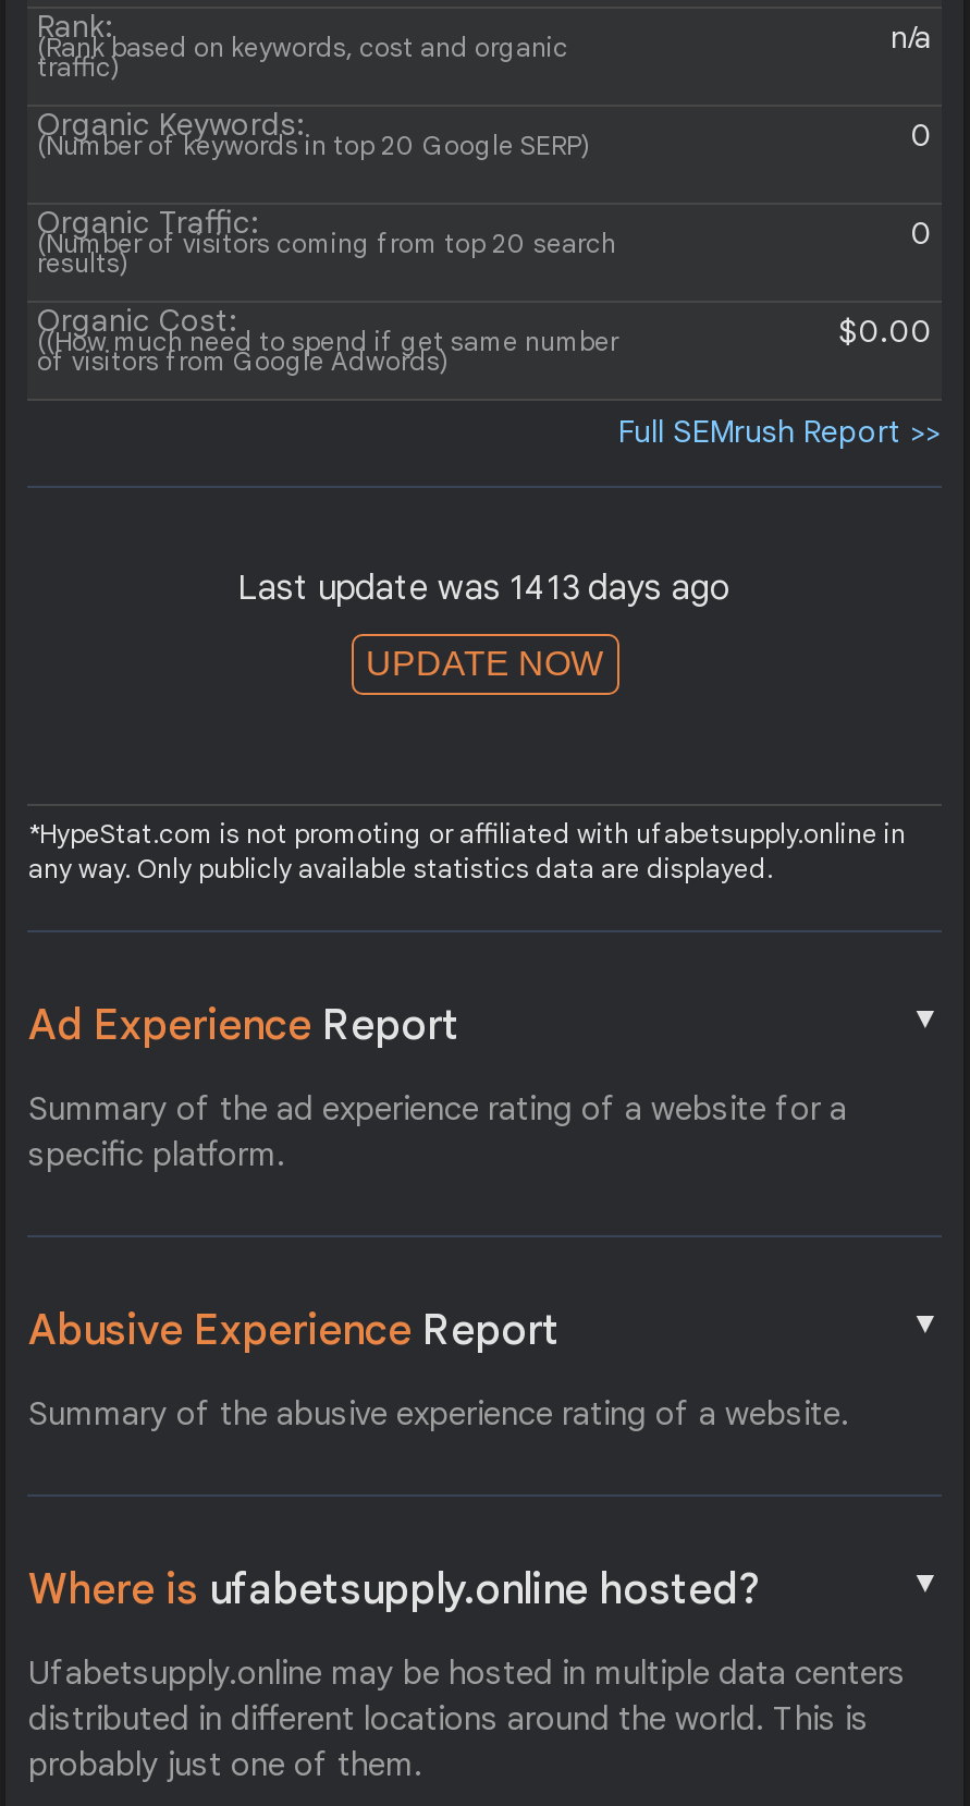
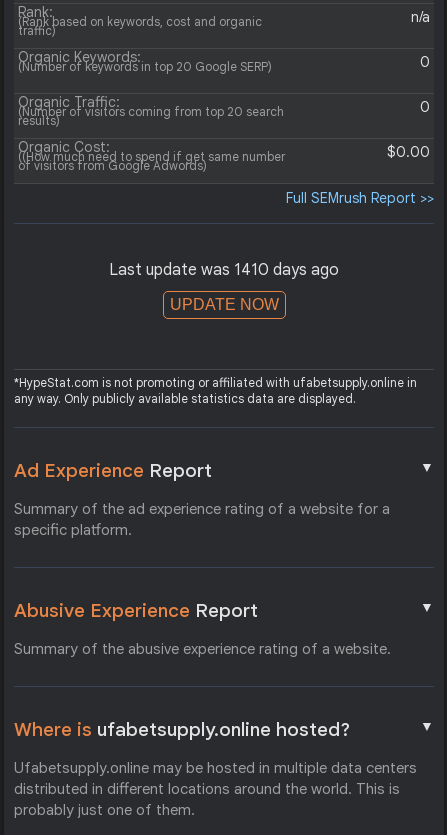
- Last update was 1413 days ago
+ Last update was 1410 days ago
